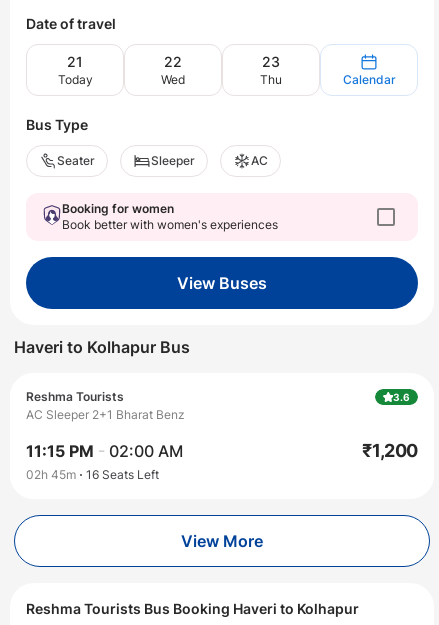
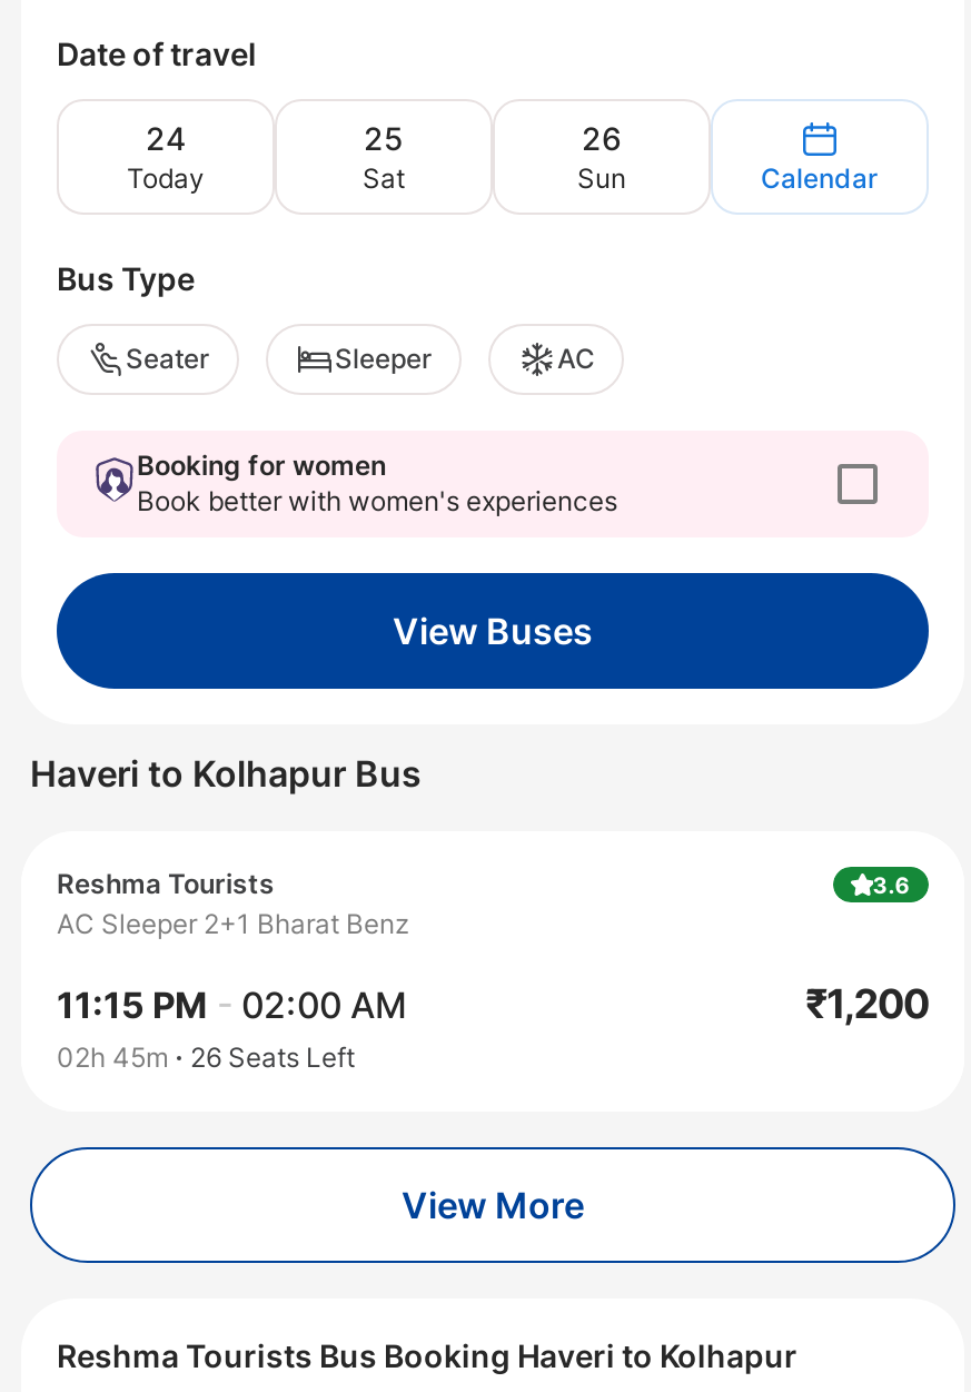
- 21
+ 24

- 22
- Wed
+ 25
+ Sat

- 23
- Thu
+ 26
+ Sun

- 02h 45m 16 Seats Left
+ 02h 45m 26 Seats Left
